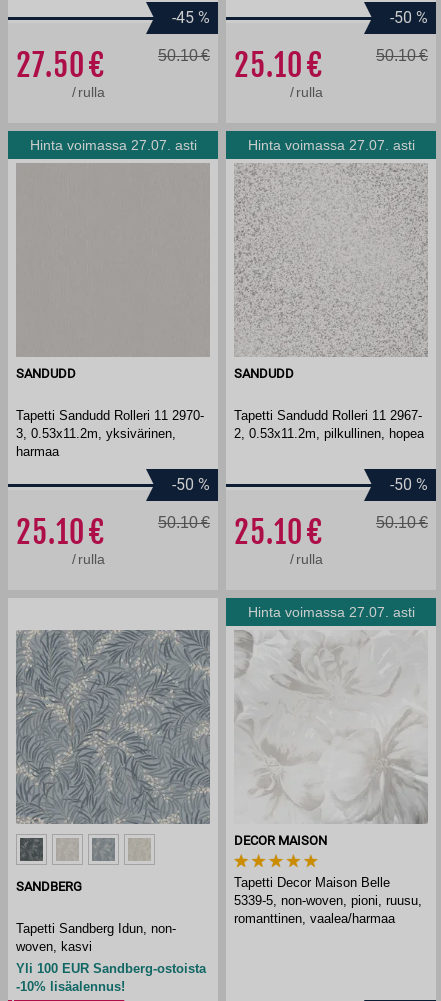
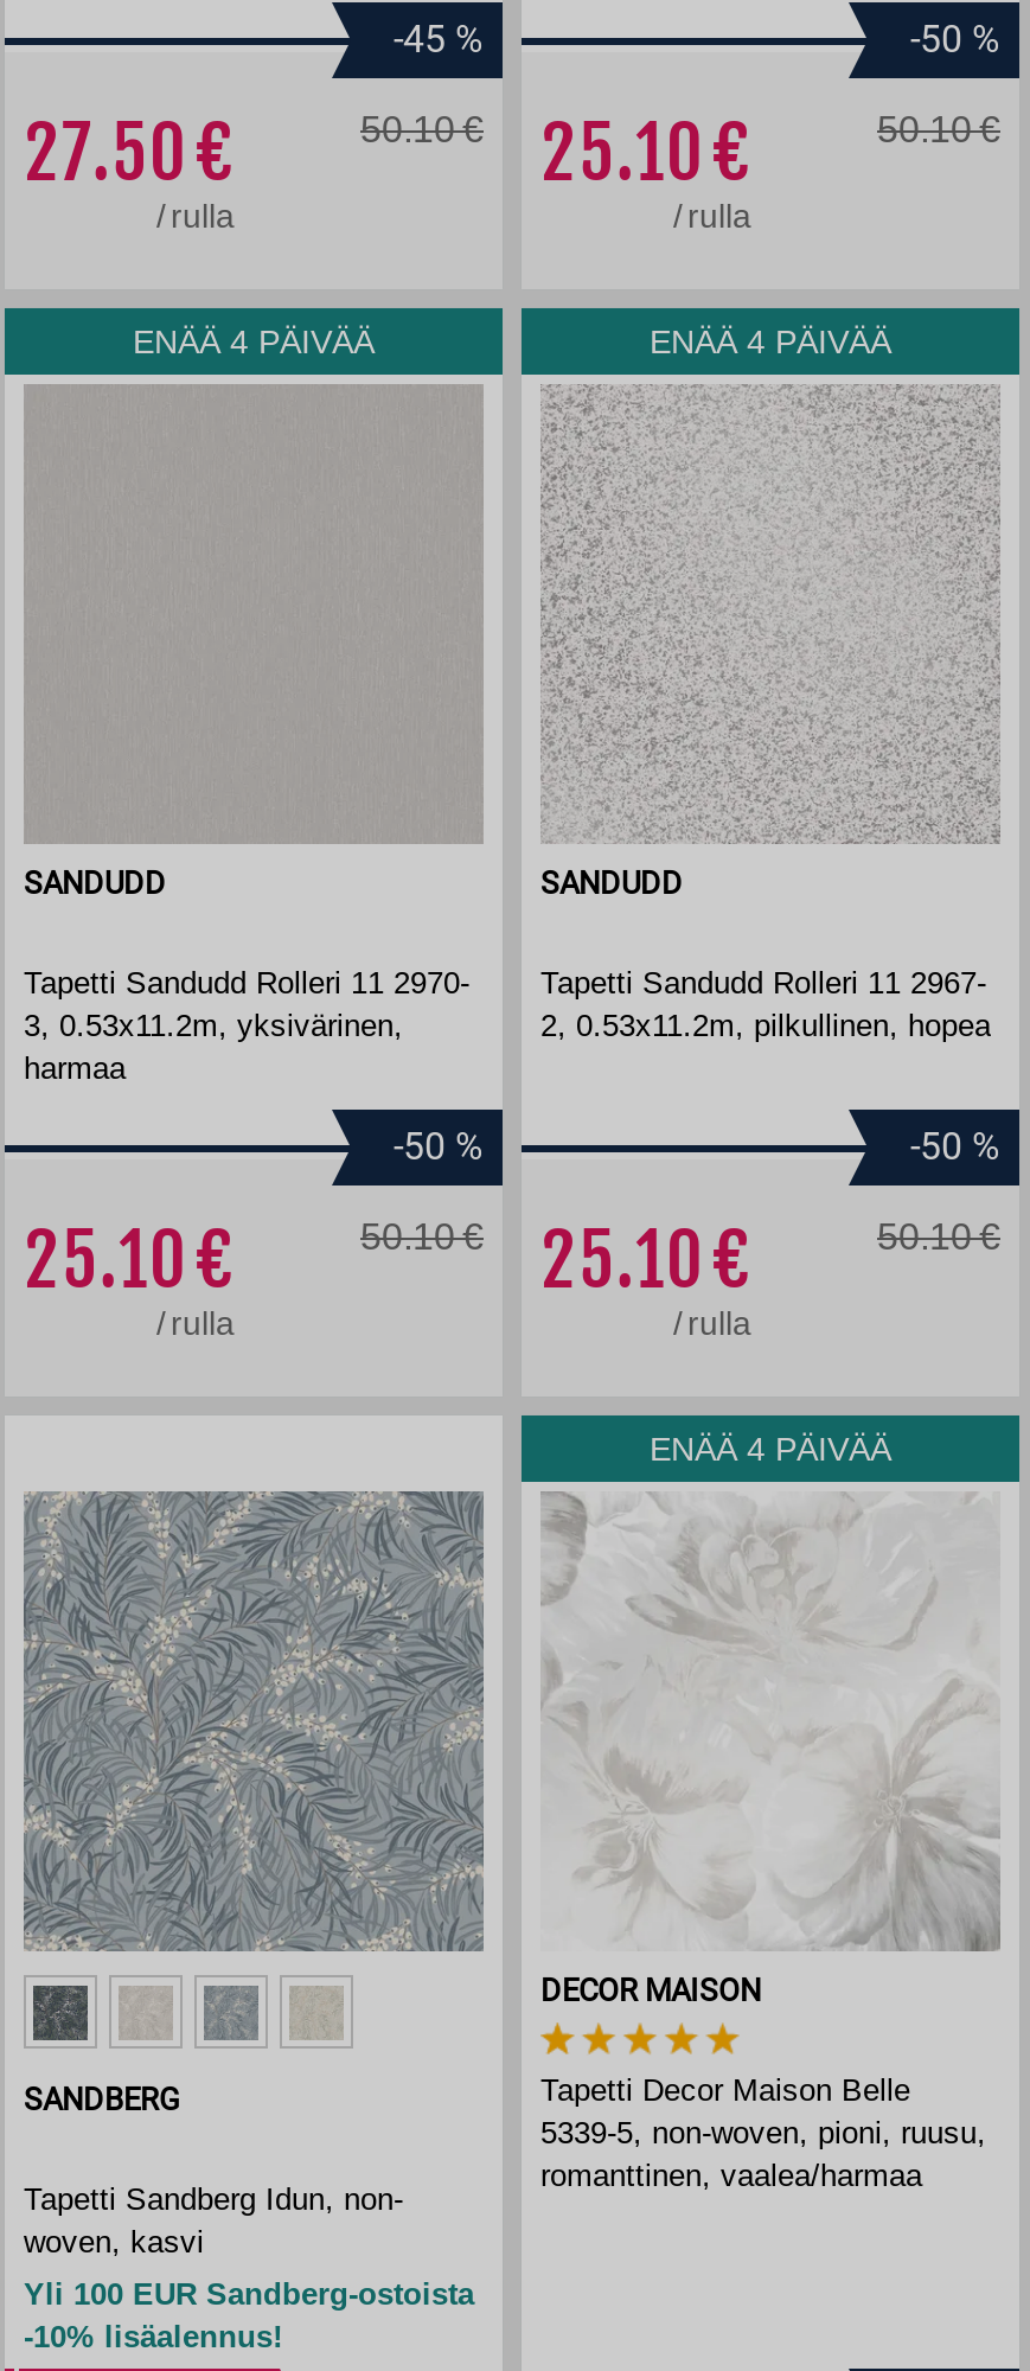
- Hinta voimassa 27.07. asti
+ ENÄÄ 4 PÄIVÄÄ

- Hinta voimassa 27.07. asti
+ ENÄÄ 4 PÄIVÄÄ

- Hinta voimassa 27.07. asti
+ ENÄÄ 4 PÄIVÄÄ
